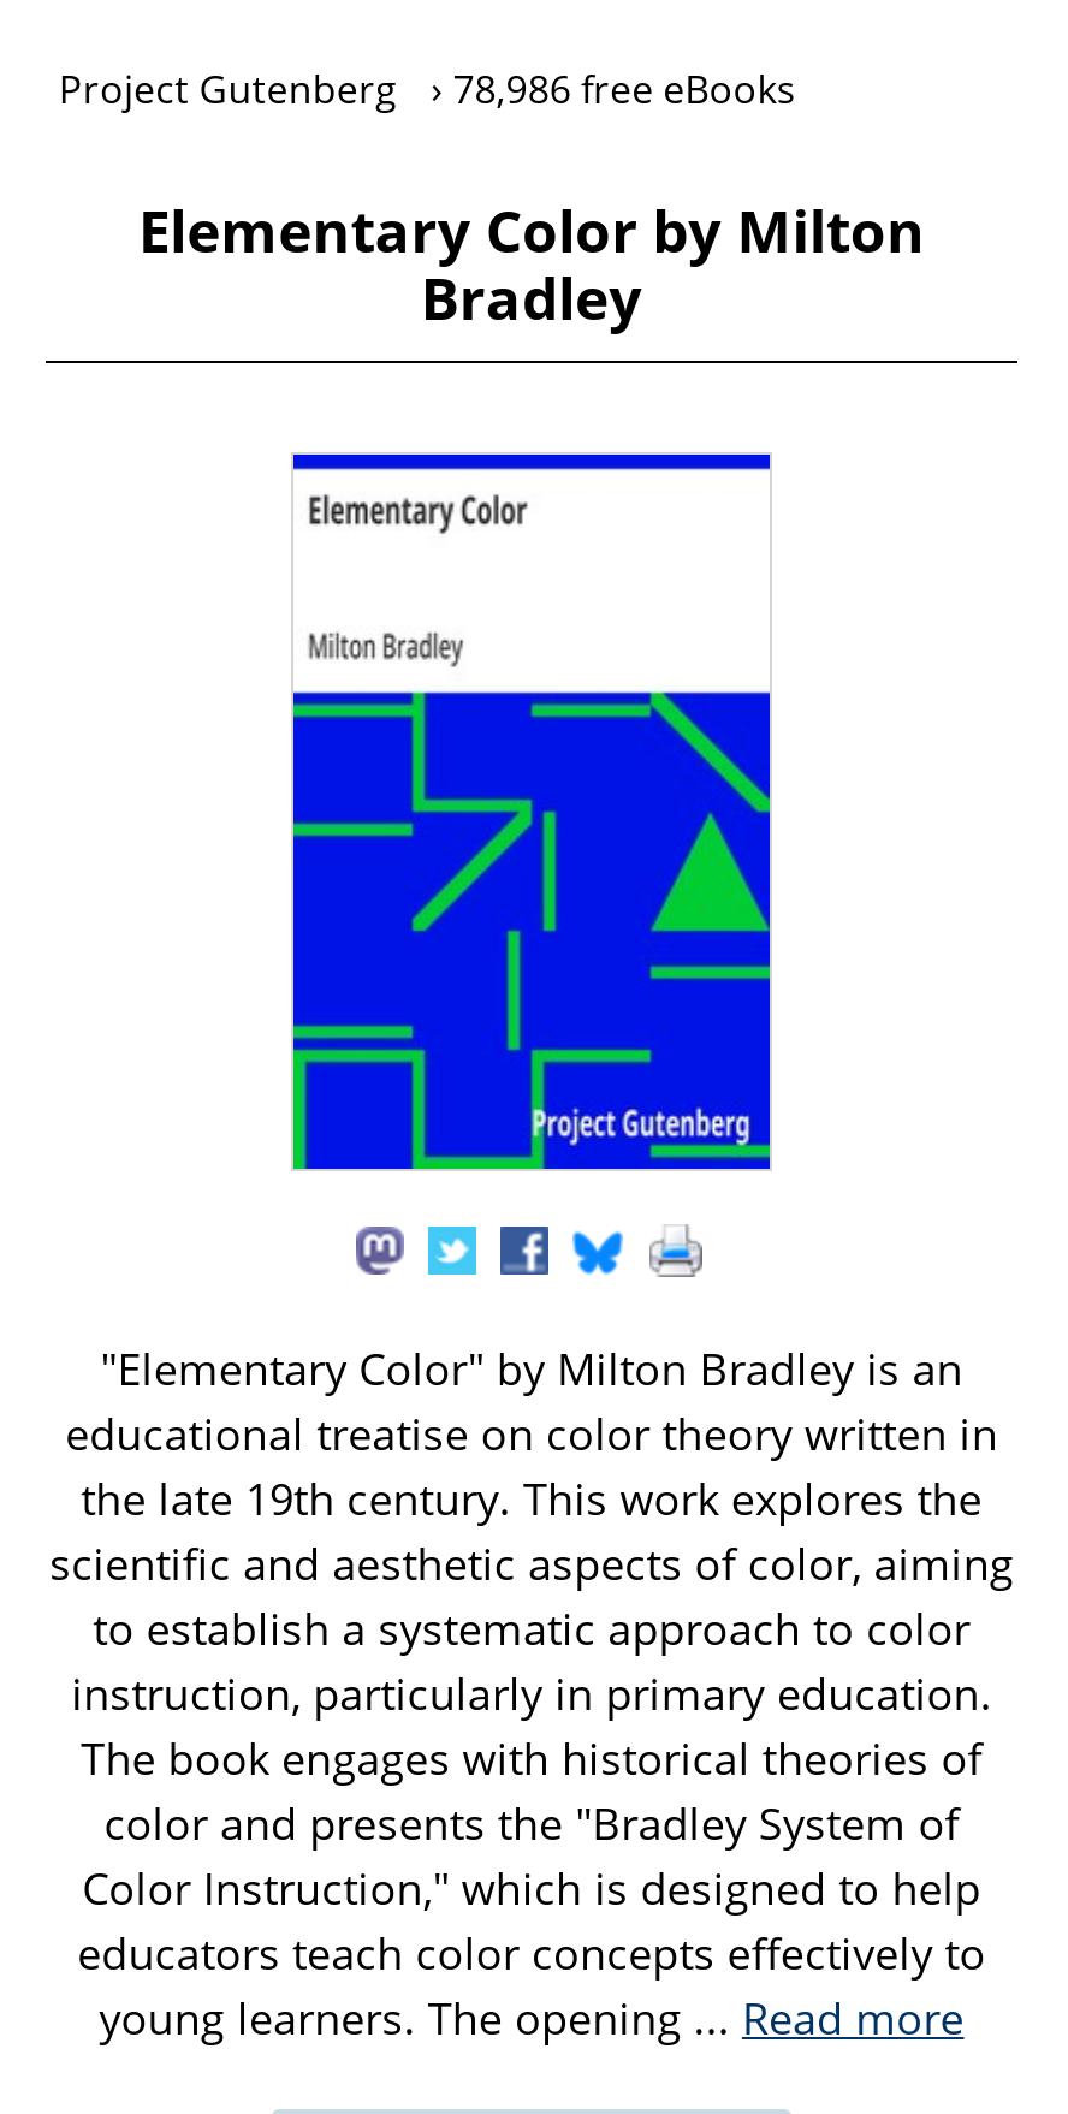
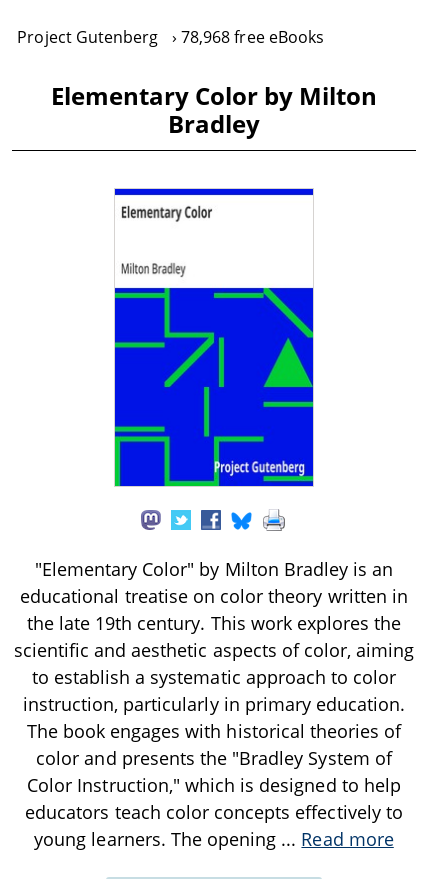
- Project Gutenberg 78,986 free eBooks
+ Project Gutenberg 78,968 free eBooks
